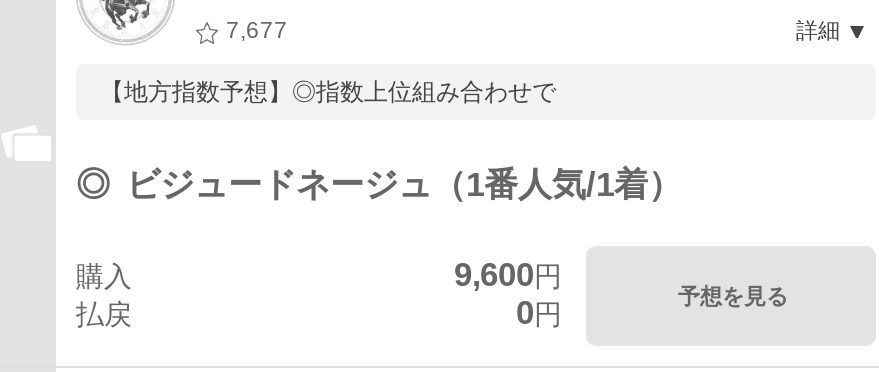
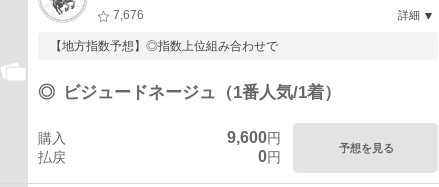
- 7,677
+ 7,676
